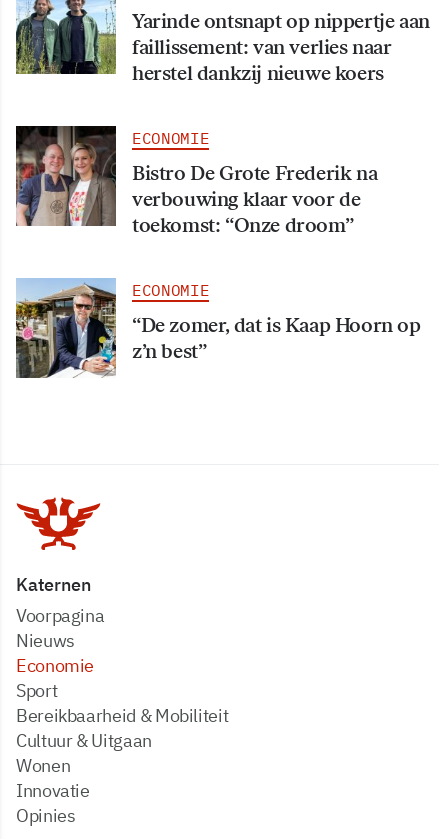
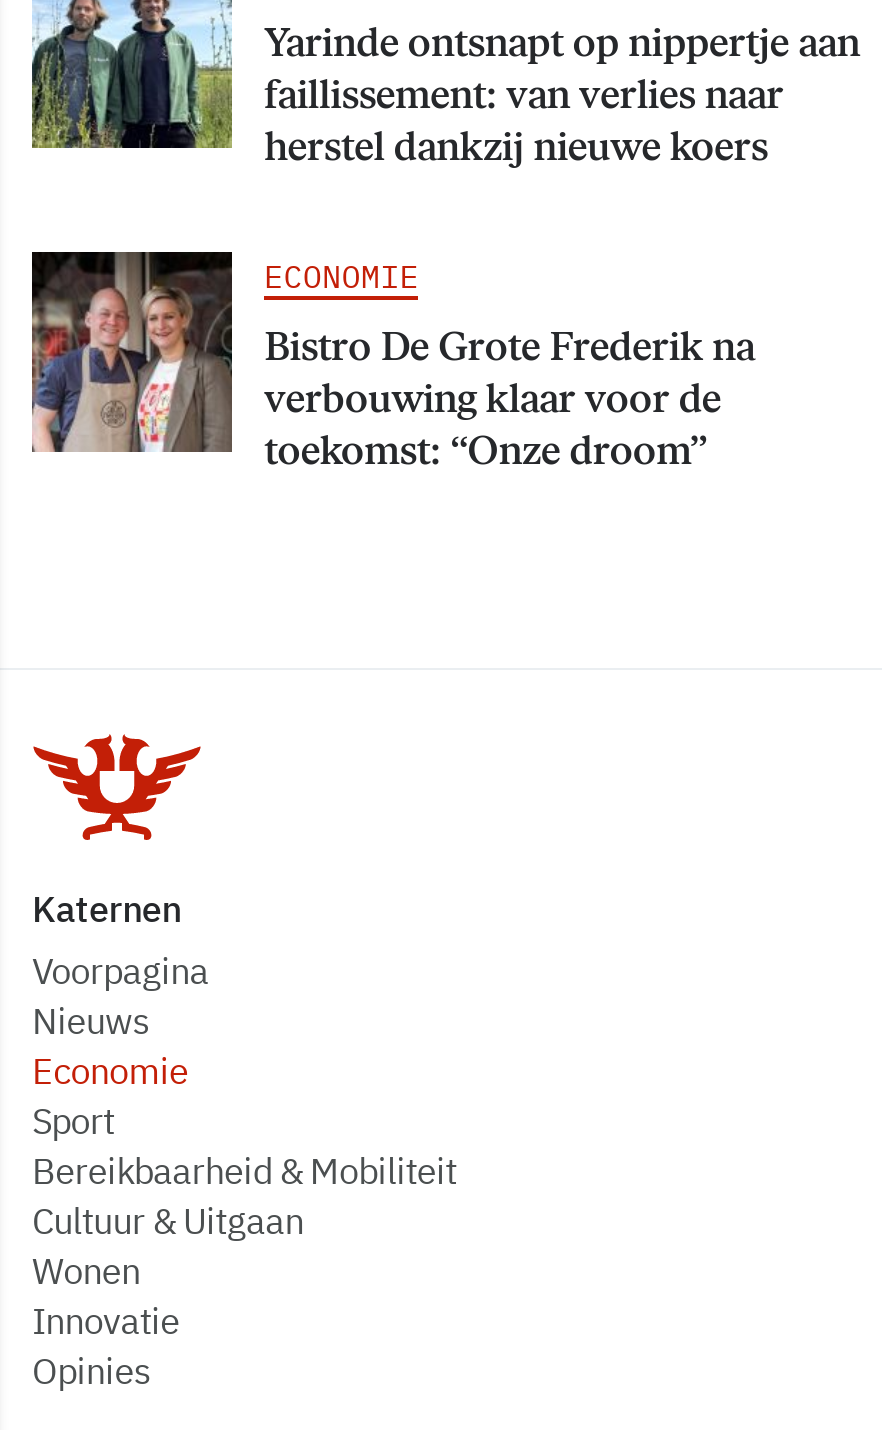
- [image]
- ECONOMIE
- “De zomer, dat is Kaap Hoorn op
- z’n best”
